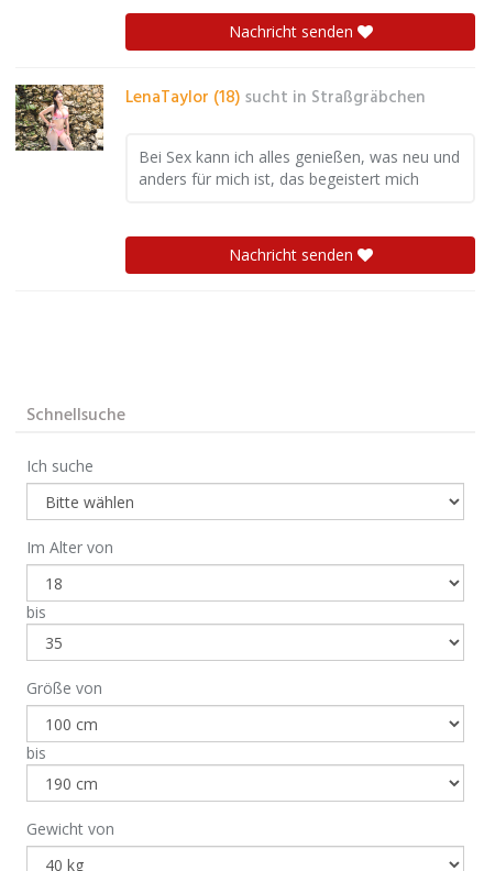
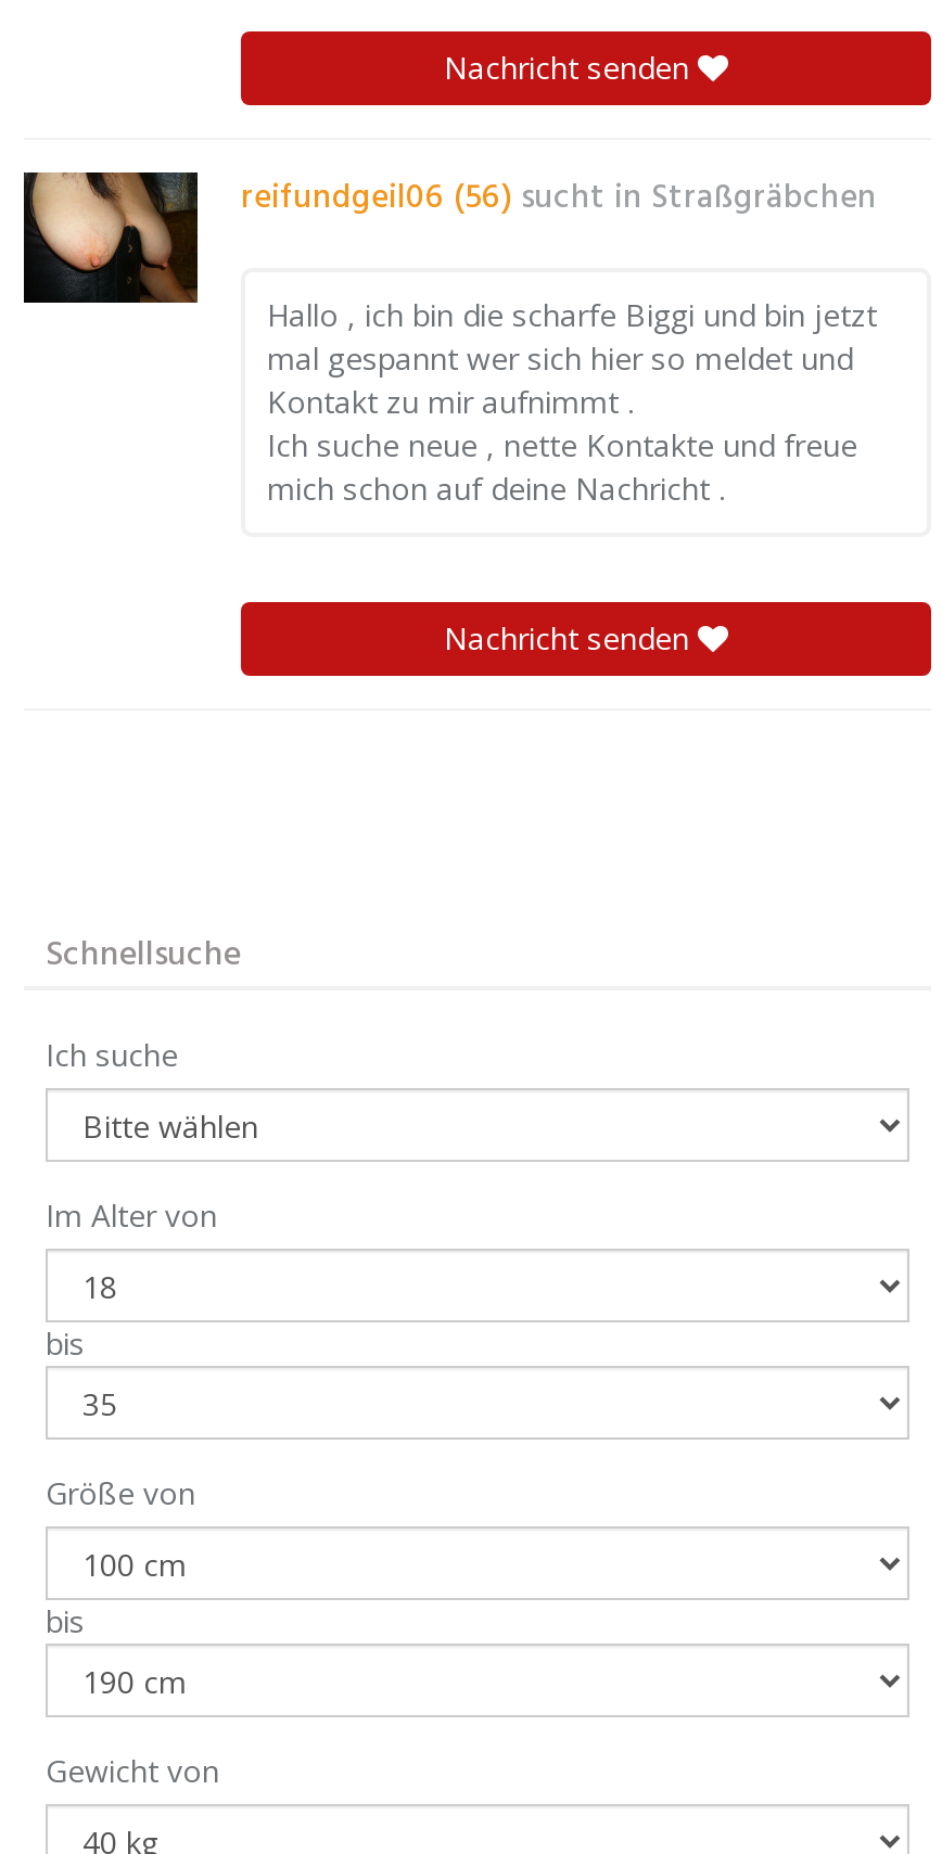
- [image]
- LenaTaylor (18) sucht in Straßgräbchen
+ [image]
+ reifundgeil06 (56) sucht in Straßgräbchen

- Bei Sex kann ich alles genießen, was neu und
- anders für mich ist, das begeistert mich
+ Hallo , ich bin die scharfe Biggi und bin jetzt
+ mal gespannt wer sich hier so meldet und
+ Kontakt zu mir aufnimmt .
+ Ich suche neue , nette Kontakte und freue
+ mich schon auf deine Nachricht .
